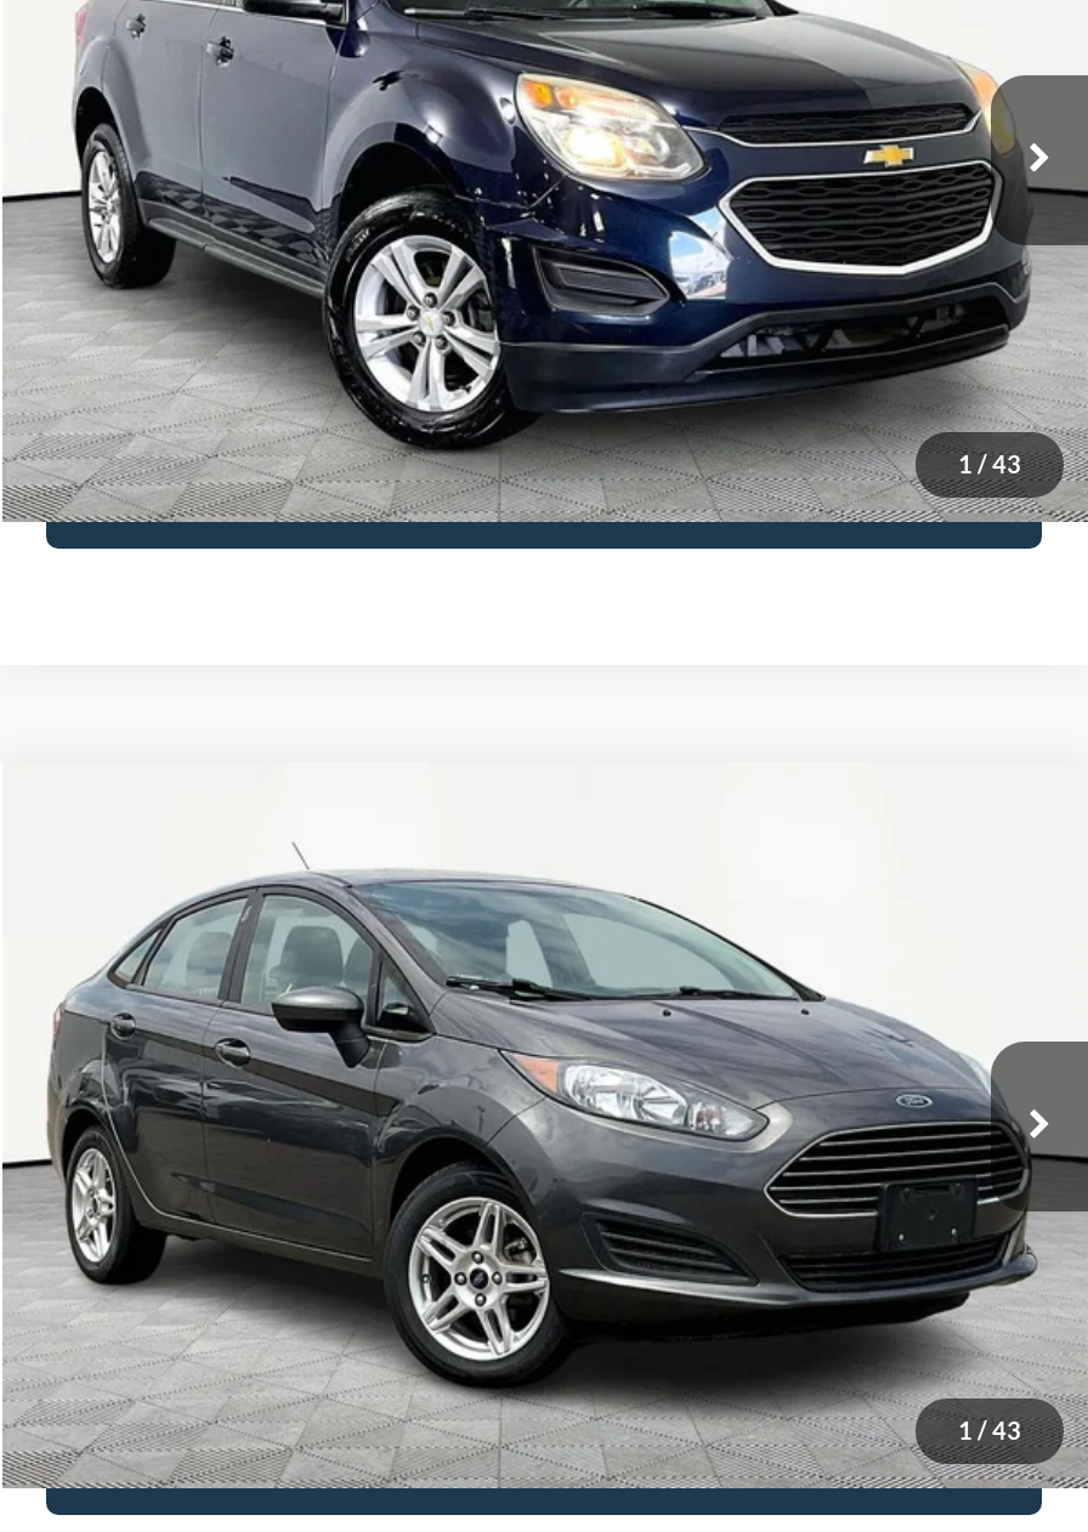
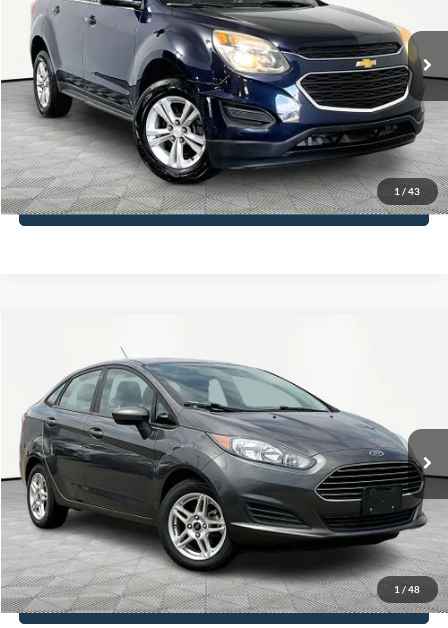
- 1 / 43
+ 1 / 48
